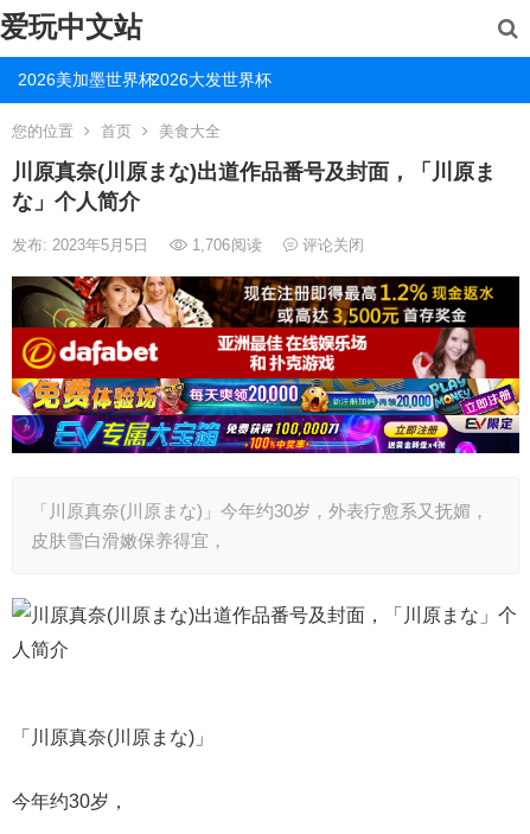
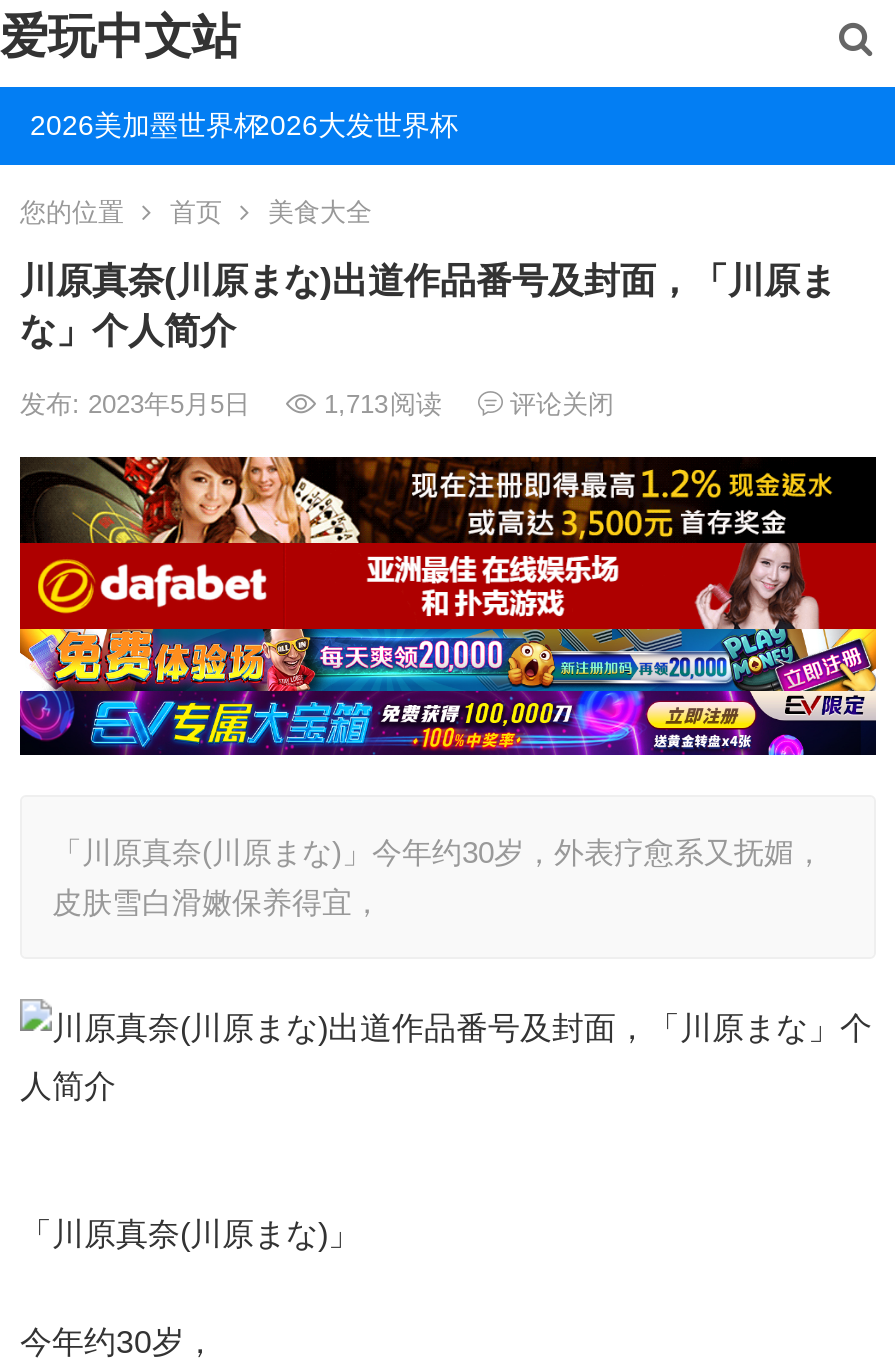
- 发布: 2023年5月5日 1,706阅读 评论关闭
+ 发布: 2023年5月5日 1,713阅读 评论关闭
